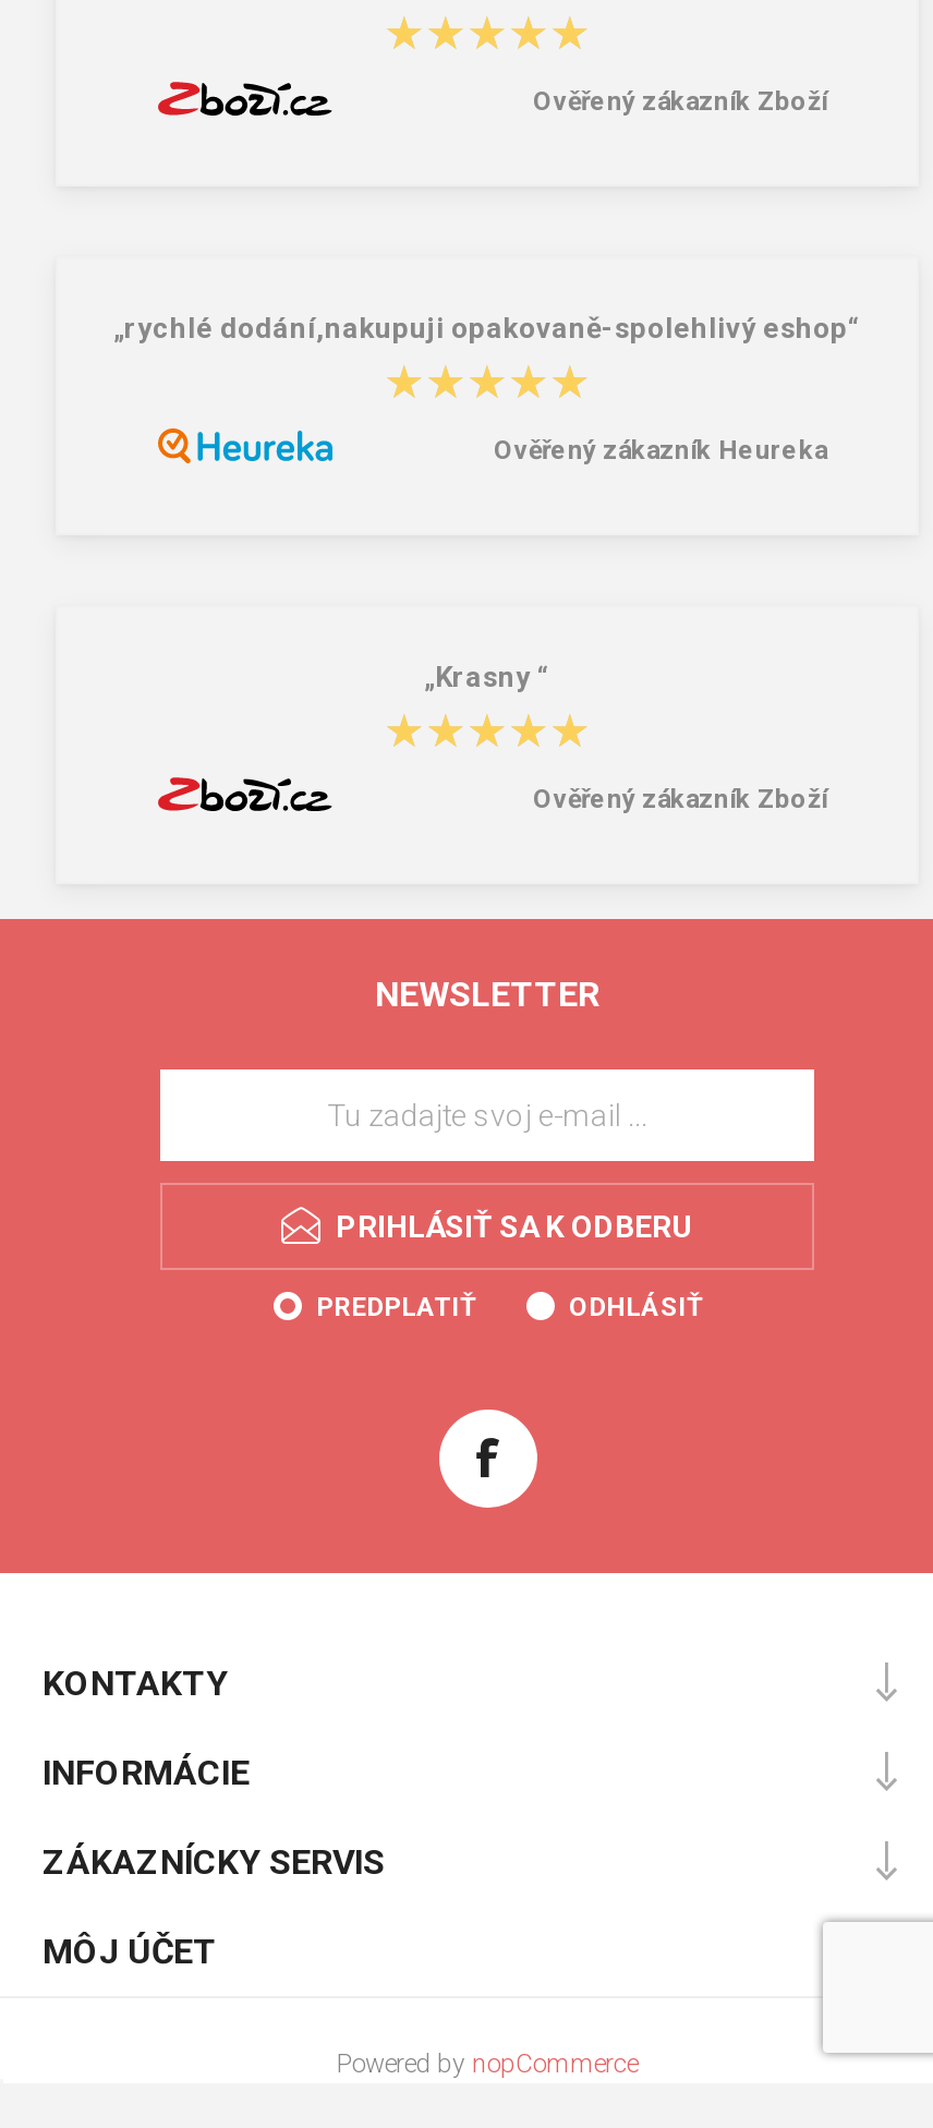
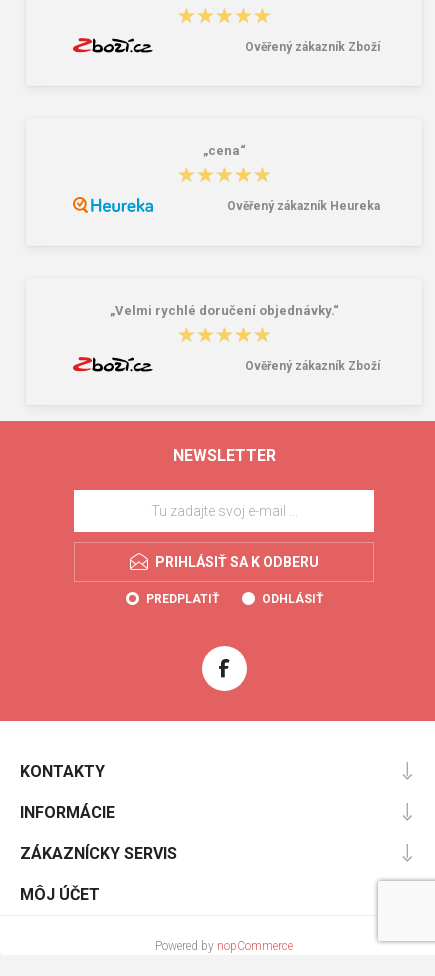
- „rychlé dodání,nakupuji opakovaně-spolehlivý eshop“
+ „cena“

- „Krasny “
+ „Velmi rychlé doručení objednávky.“
